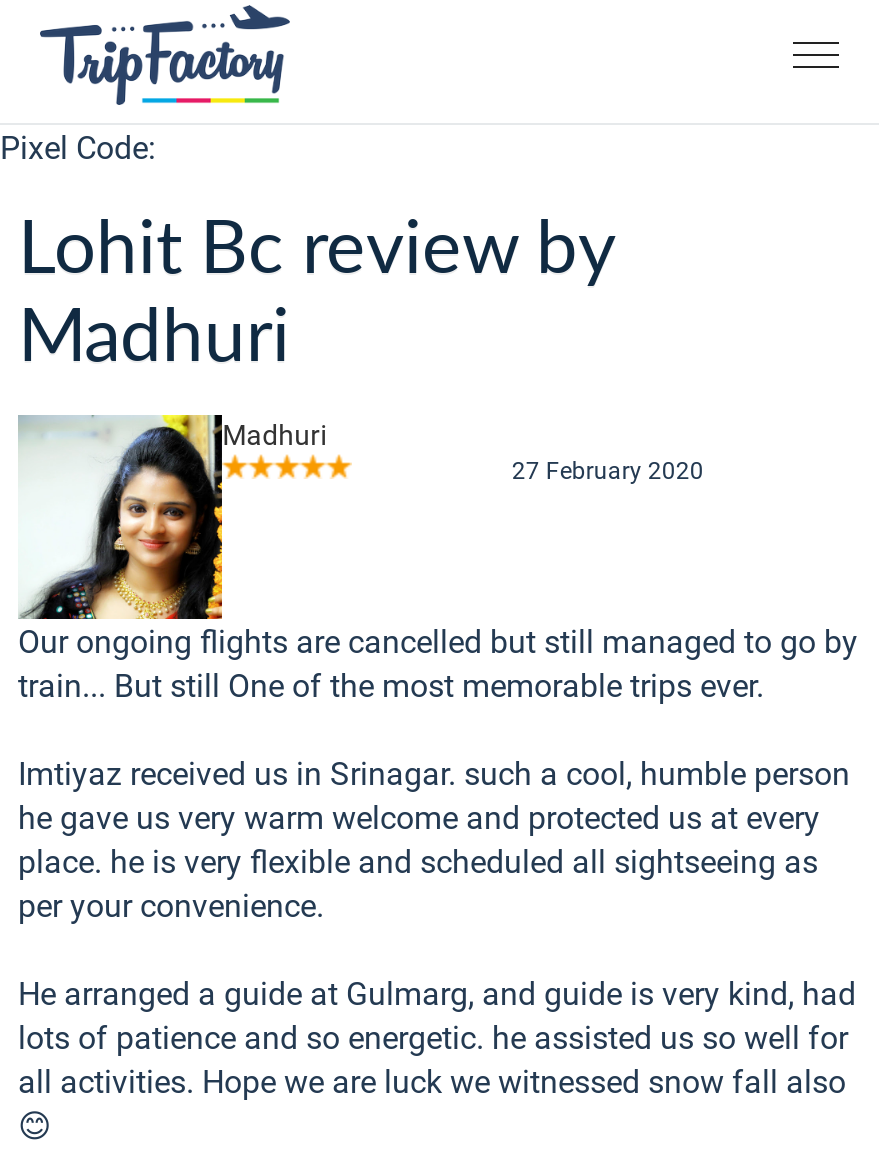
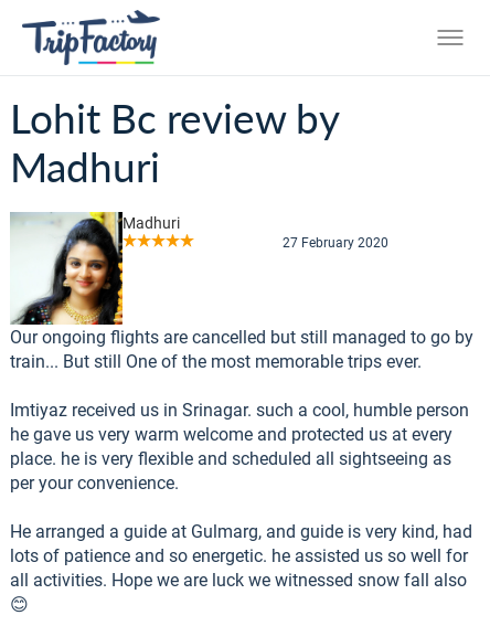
- Pixel Code:
